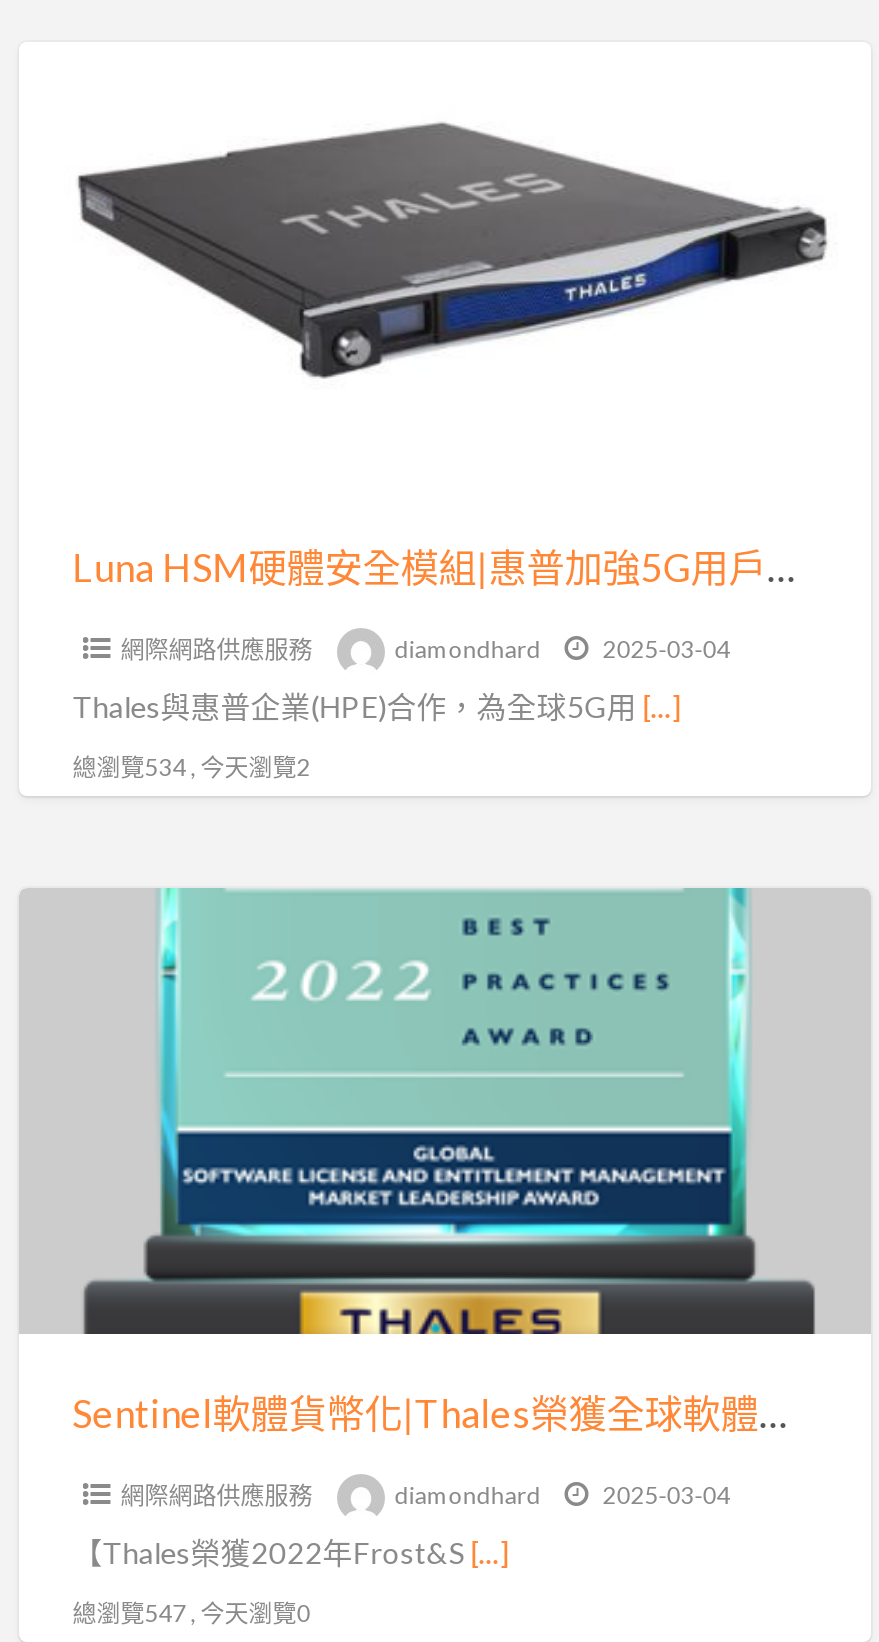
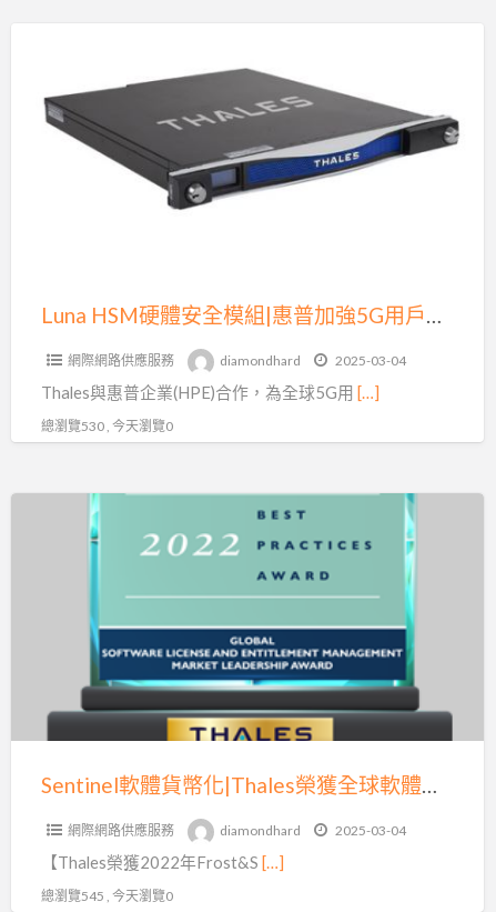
- 總瀏覽534 , 今天瀏覽2
+ 總瀏覽530 , 今天瀏覽0

- 總瀏覽547 , 今天瀏覽0
+ 總瀏覽545 , 今天瀏覽0
